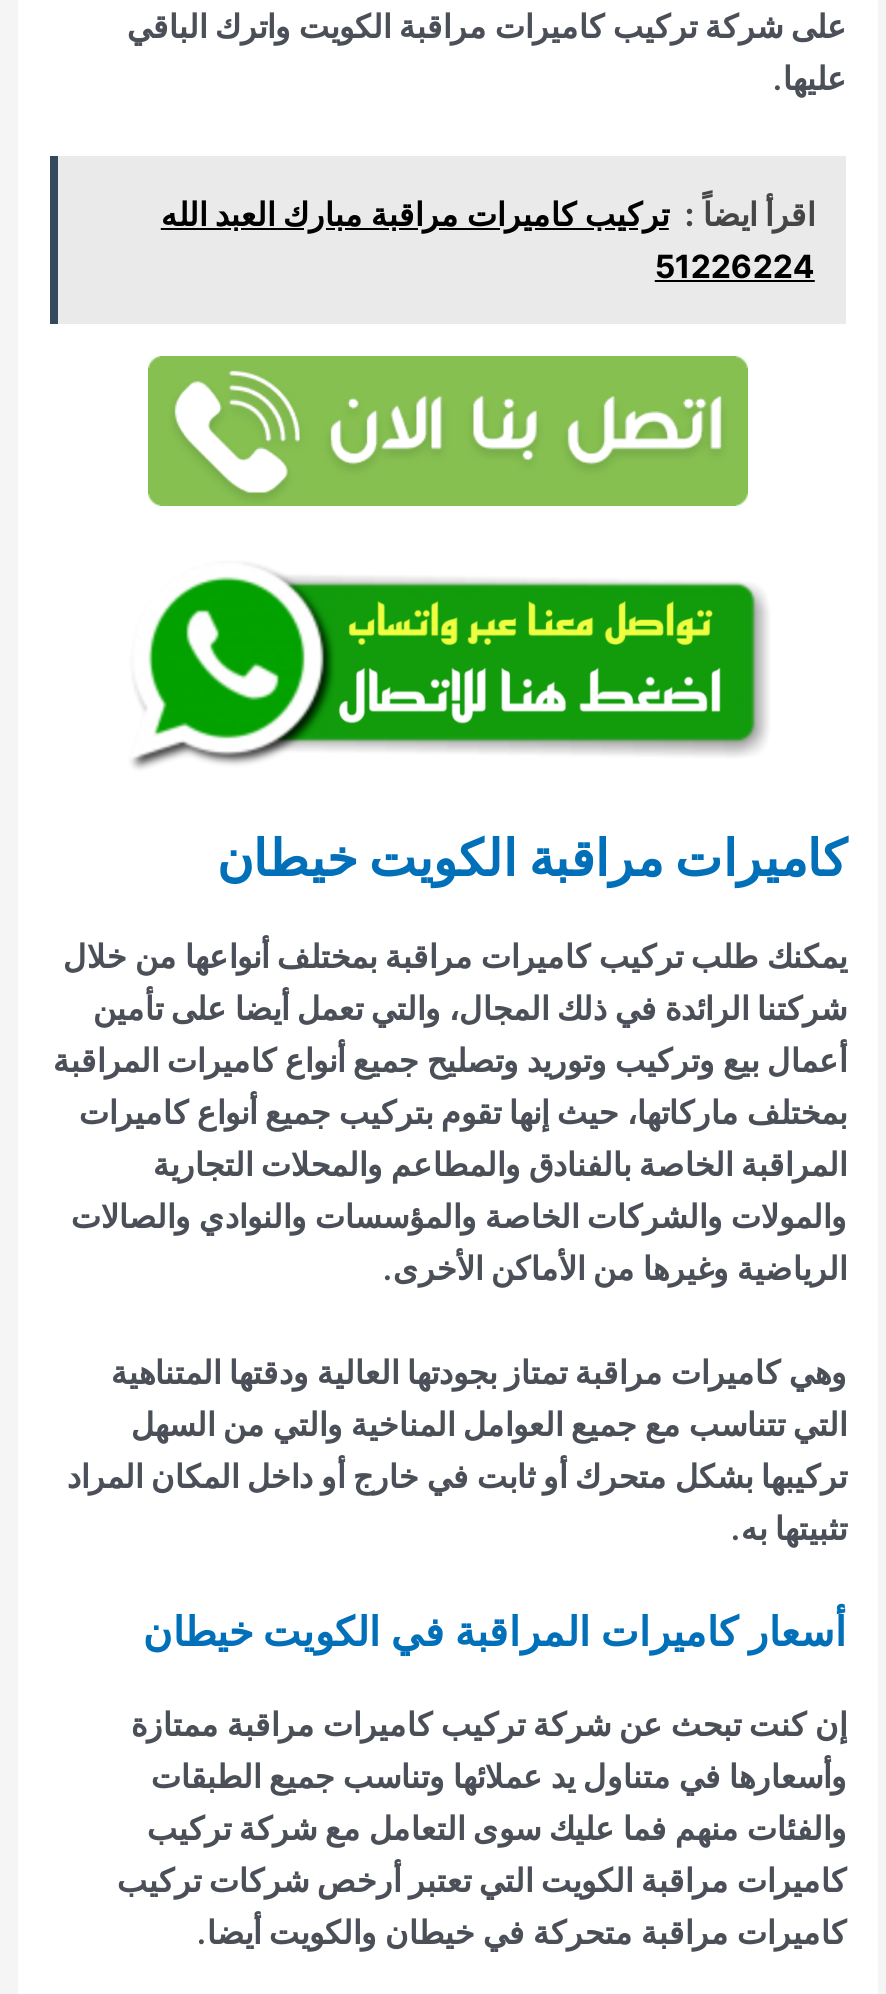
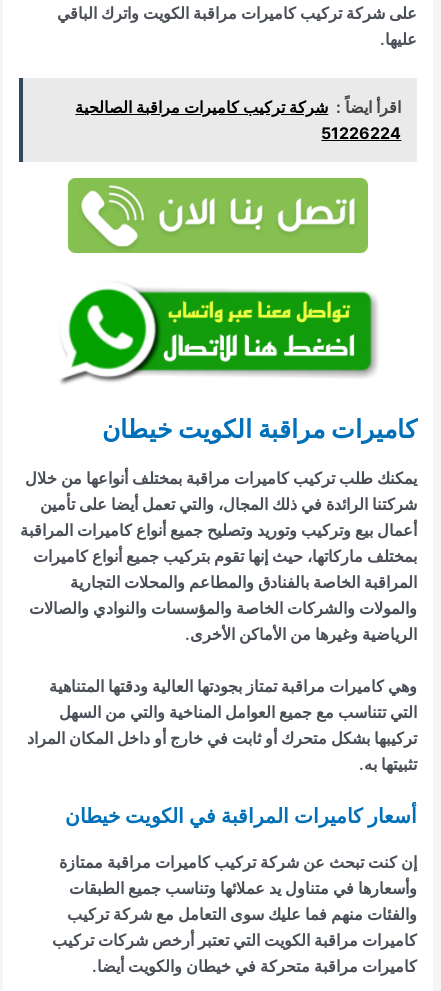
- اقرأ ايضاً : تركيب كاميرات مراقبة مبارك العبد الله
+ اقرأ ايضاً : شركة تركيب كاميرات مراقبة الصالحية
